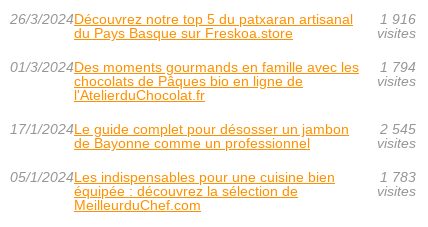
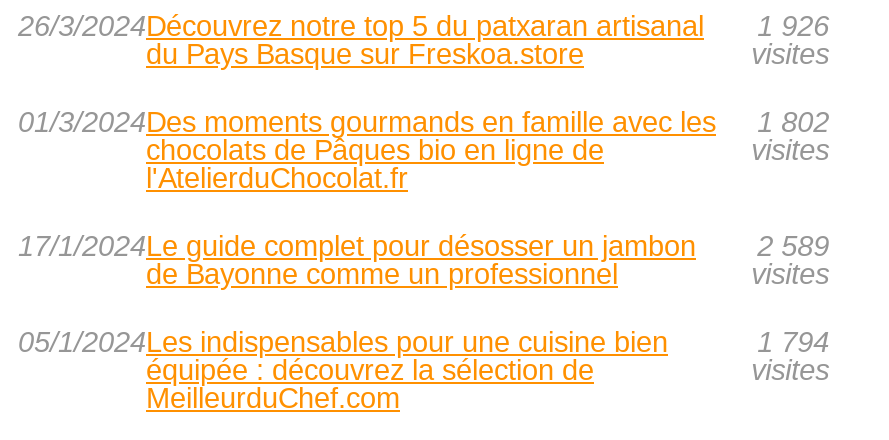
- 26/3/2024Découvrez notre top 5 du patxaran artisanal 1 916
+ 26/3/2024Découvrez notre top 5 du patxaran artisanal 1 926

- 01/3/2024Des moments gourmands en famille avec les 1 794
+ 01/3/2024Des moments gourmands en famille avec les 1 802

- 17/1/2024Le guide complet pour désosser un jambon 2 545
+ 17/1/2024Le guide complet pour désosser un jambon 2 589

- 1 783
+ 1 794
